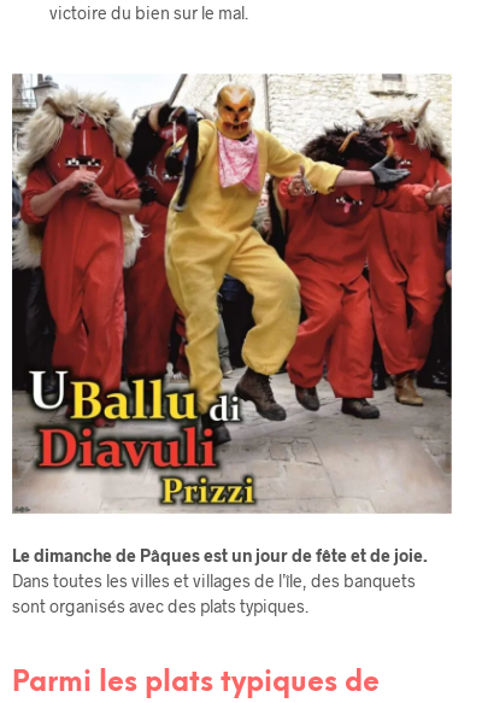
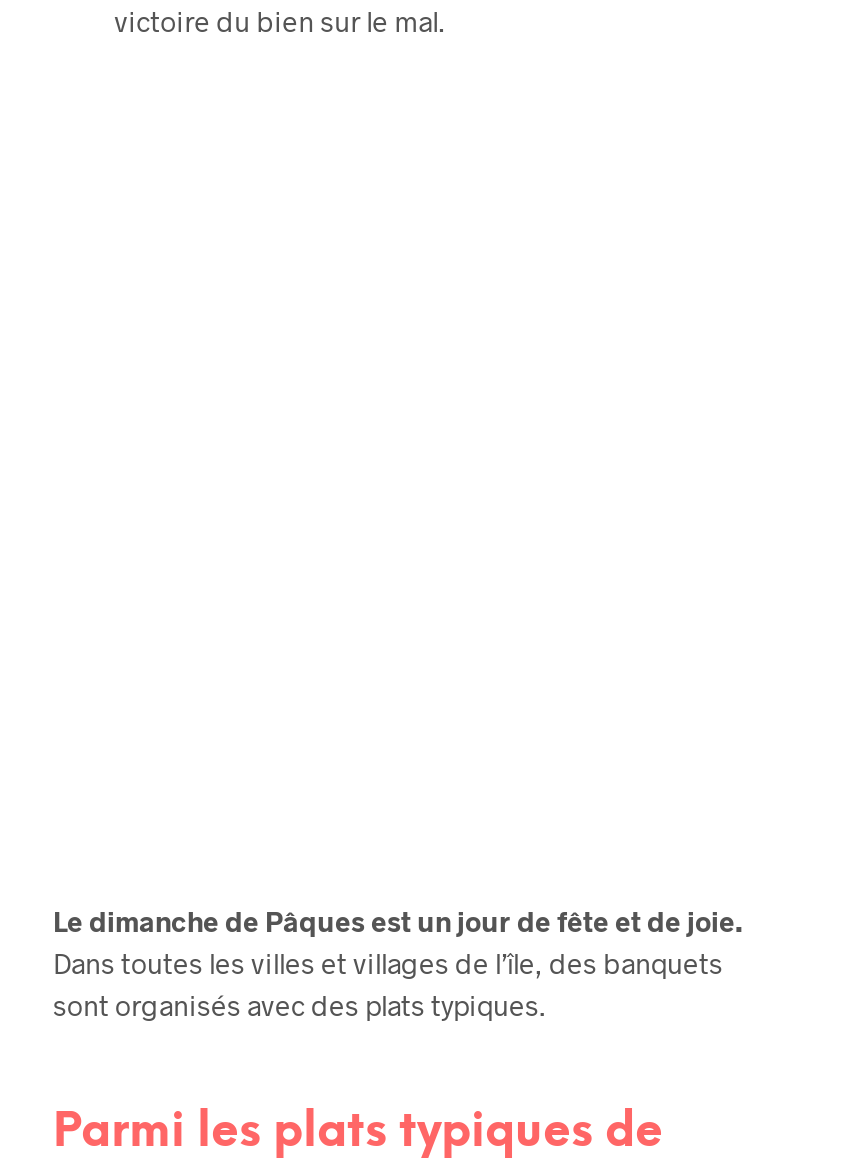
- [image]
